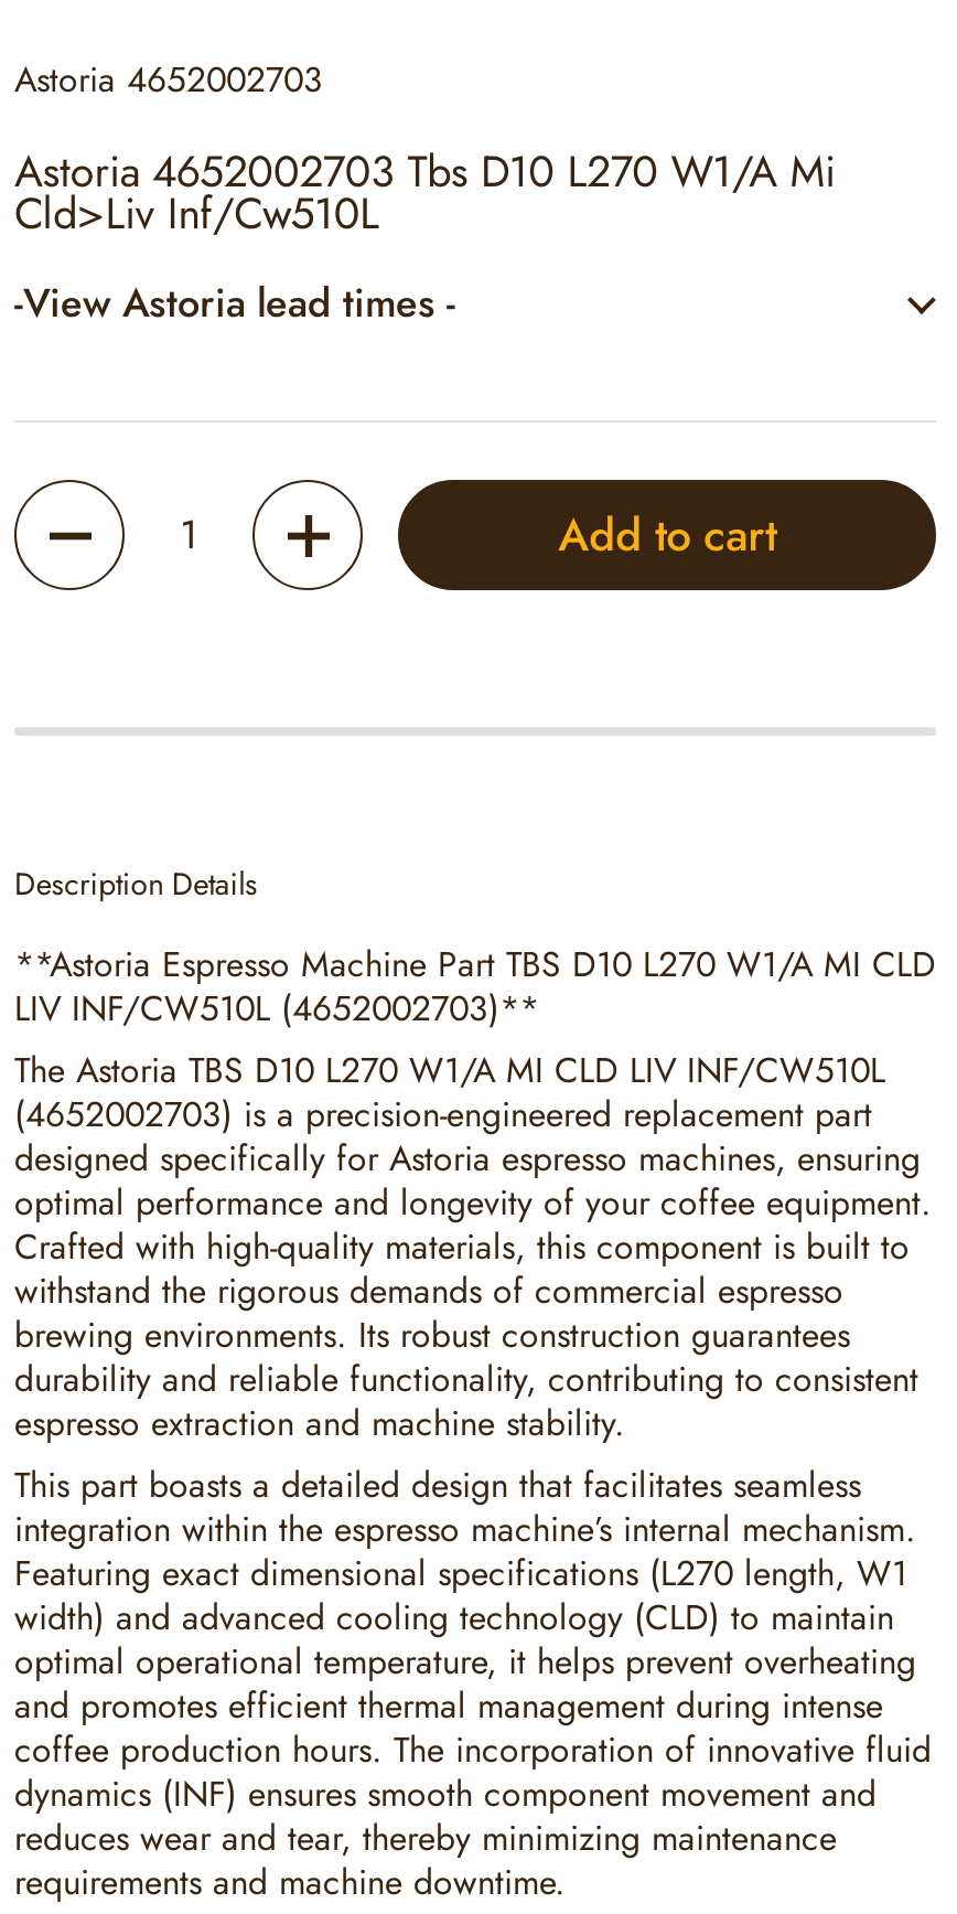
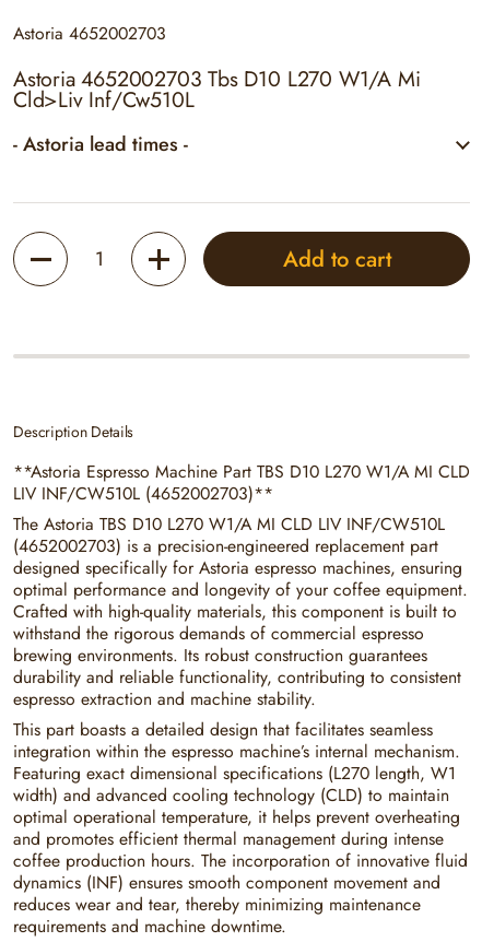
- -View Astoria lead times -
+ - Astoria lead times -
